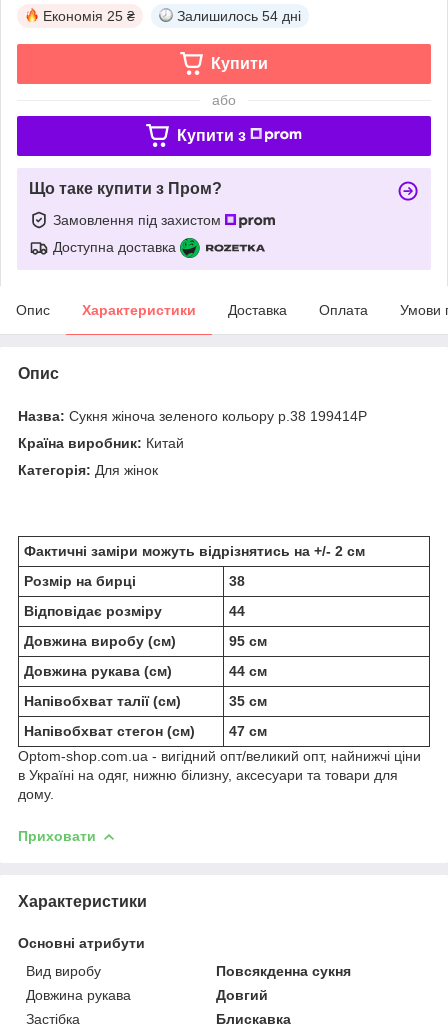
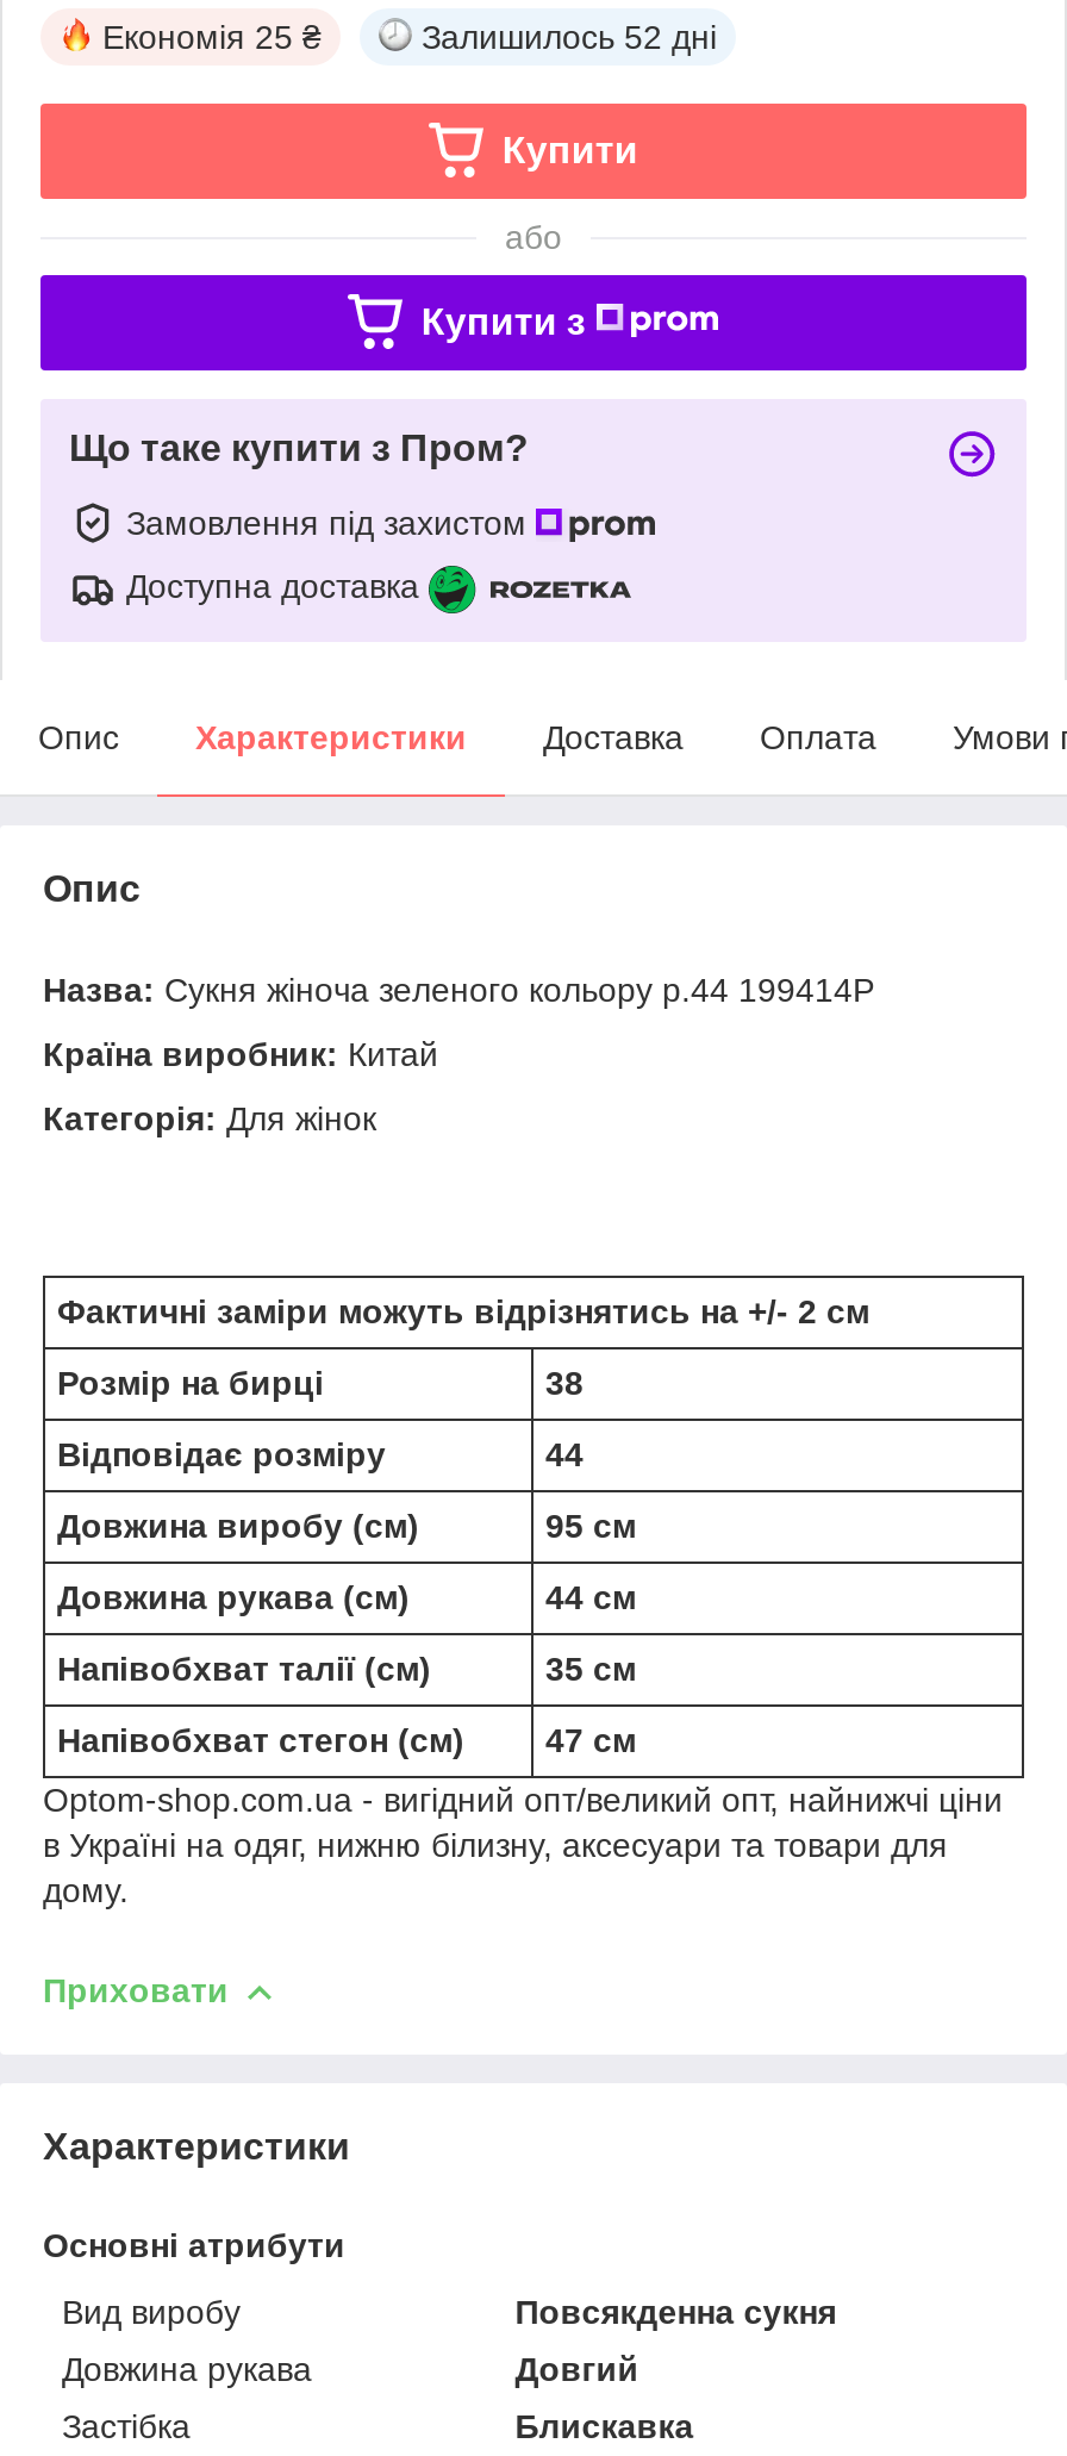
- Залишилось 54 дні
+ Залишилось 52 дні

- Назва: Сукня жіноча зеленого кольору р.38 199414P
+ Назва: Сукня жіноча зеленого кольору р.44 199414P
